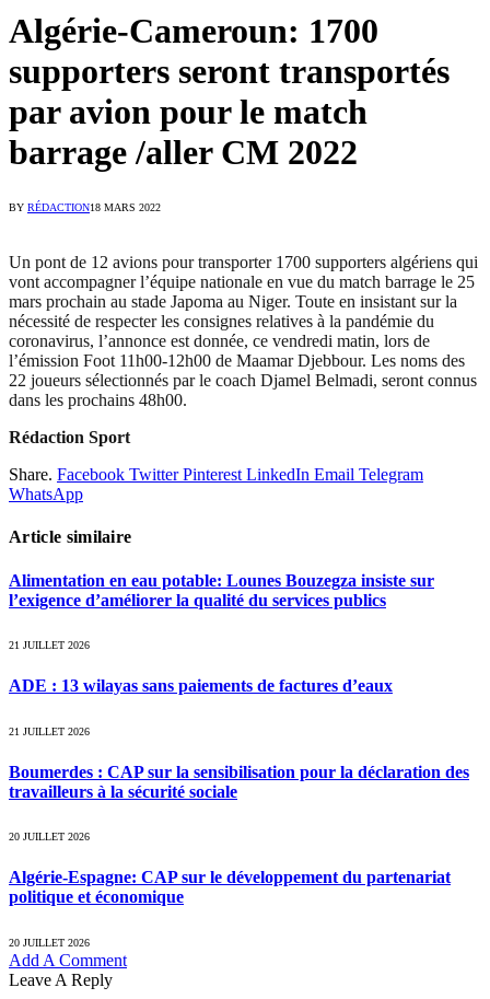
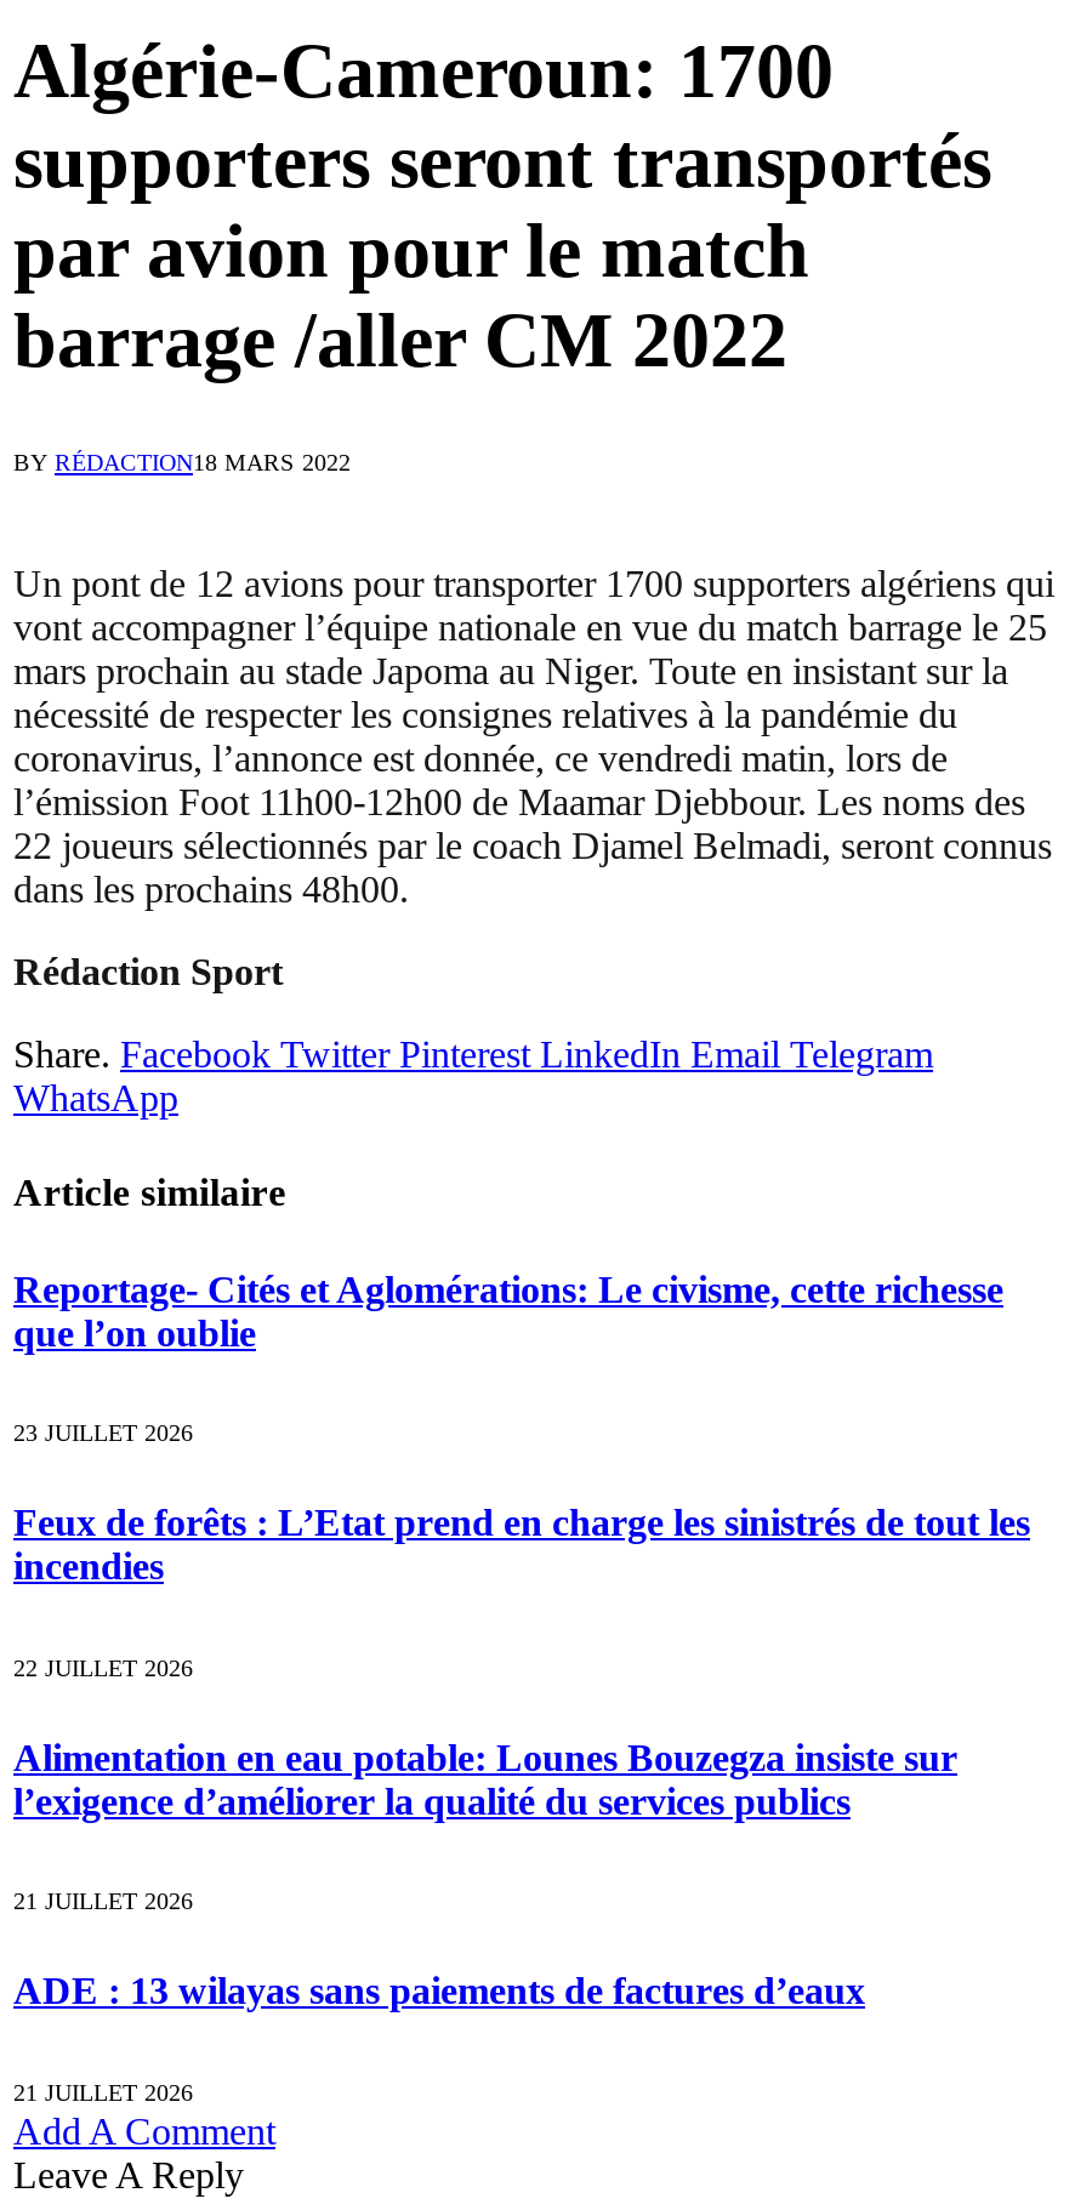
+ Reportage- Cités et Aglomérations: Le civisme, cette richesse
+ que l’on oublie
+ 23 JUILLET 2026
+ Feux de forêts : L’Etat prend en charge les sinistrés de tout les
+ incendies
+ 22 JUILLET 2026

moved down: Alimentation en eau potable: Lounes Bouzegza insiste sur | l’exigence d’améliorer la qualité du services publics | 21 JUILLET 2026 | ADE : 13 wilayas sans paiements de factures d’eaux | 21 JUILLET 2026

- Boumerdes : CAP sur la sensibilisation pour la déclaration des
- travailleurs à la sécurité sociale
- 20 JUILLET 2026
- Algérie-Espagne: CAP sur le développement du partenariat
- politique et économique
- 20 JUILLET 2026
